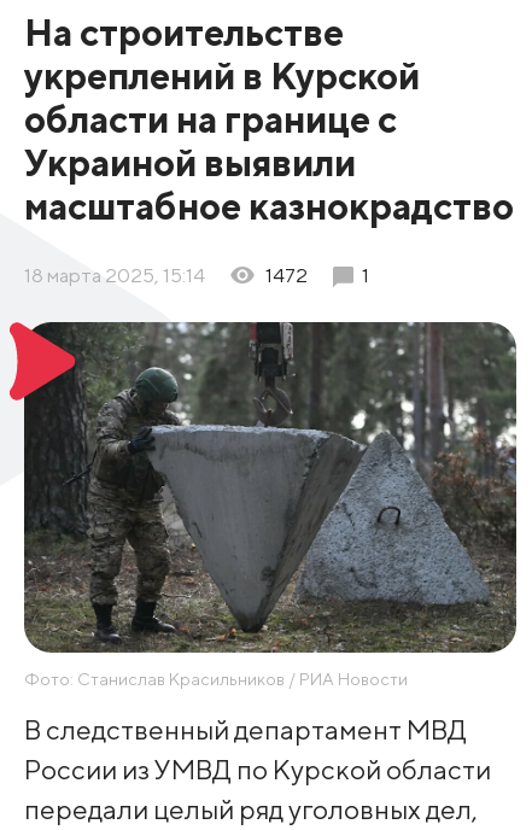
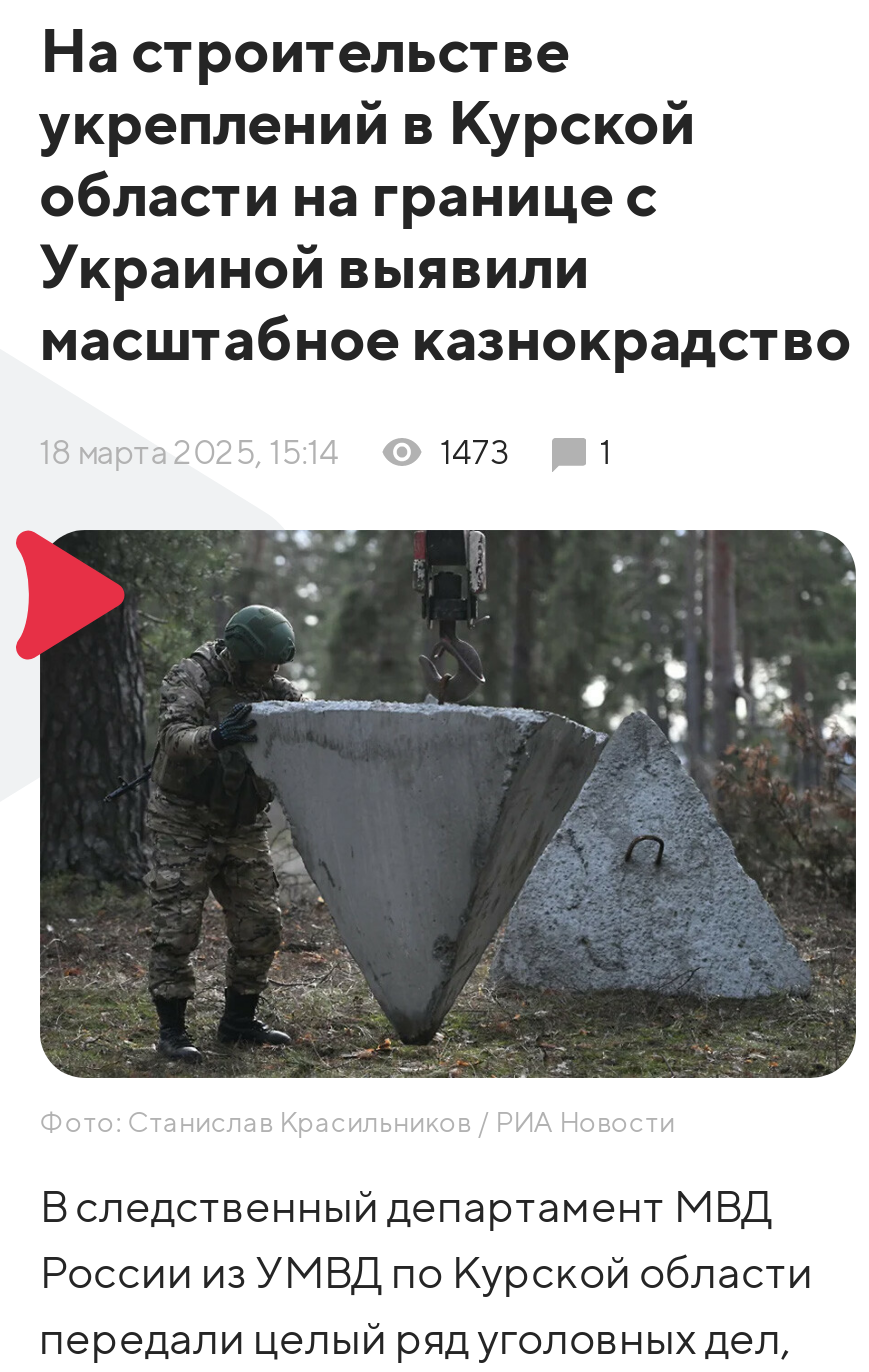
- 1472
+ 1473
